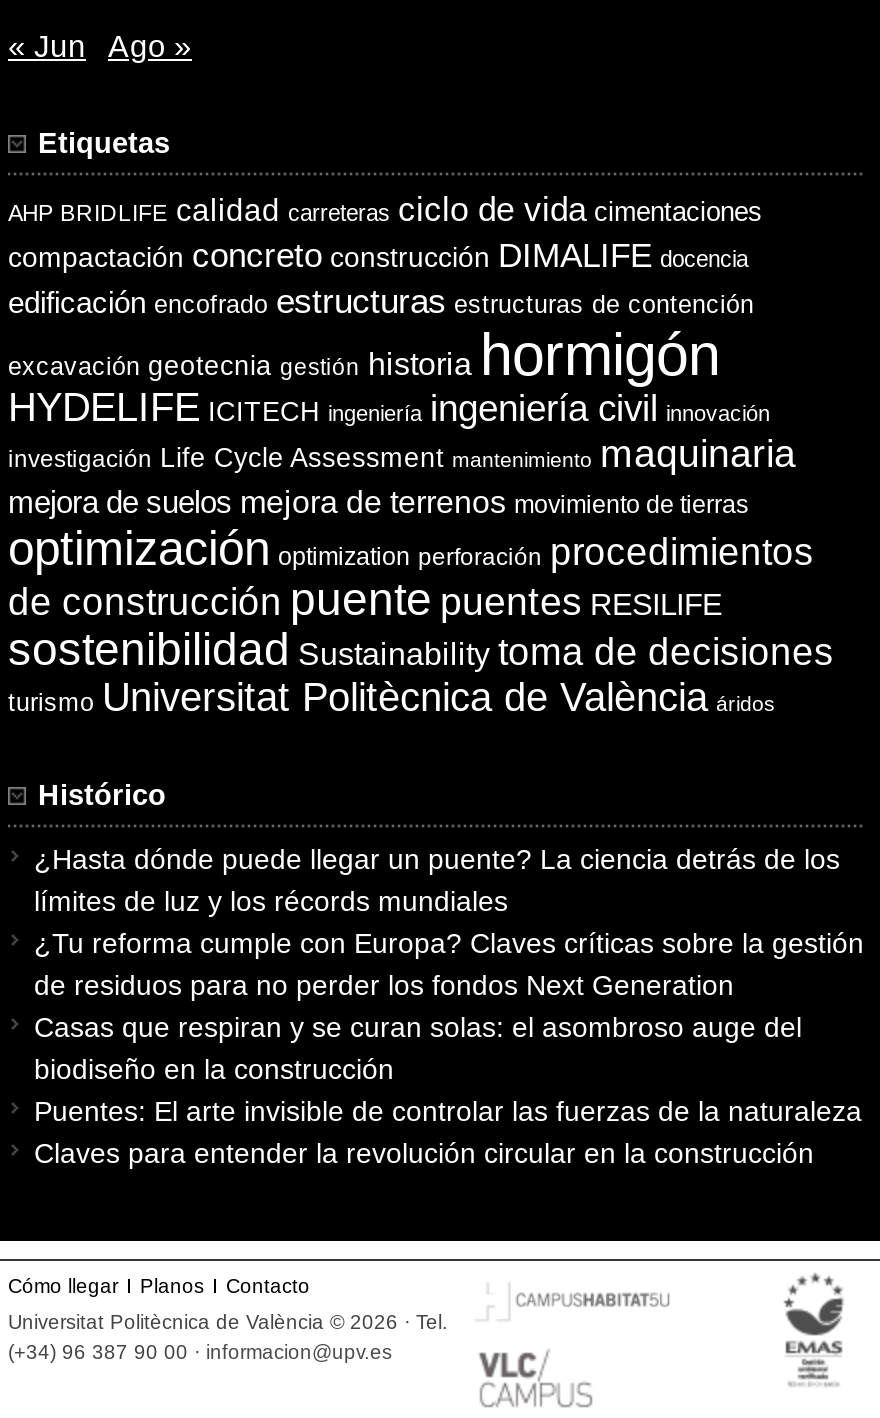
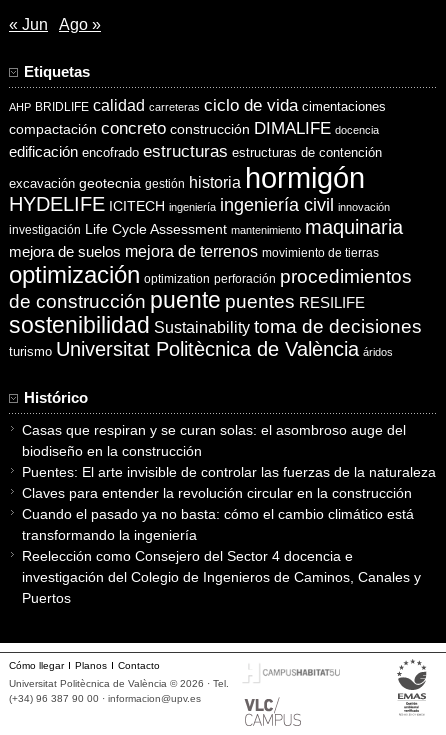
- ¿Hasta dónde puede llegar un puente? La ciencia detrás de los
- límites de luz y los récords mundiales
- ¿Tu reforma cumple con Europa? Claves críticas sobre la gestión
- de residuos para no perder los fondos Next Generation

moved up: Casas que respiran y se curan solas: el asombroso auge del | biodiseño en la construcción | Puentes: El arte invisible de controlar las fuerzas de la naturaleza | Claves para entender la revolución circular en la construcción

+ Cuando el pasado ya no basta: cómo el cambio climático está
+ transformando la ingeniería
+ Reelección como Consejero del Sector 4 docencia e
+ investigación del Colegio de Ingenieros de Caminos, Canales y
+ Puertos
